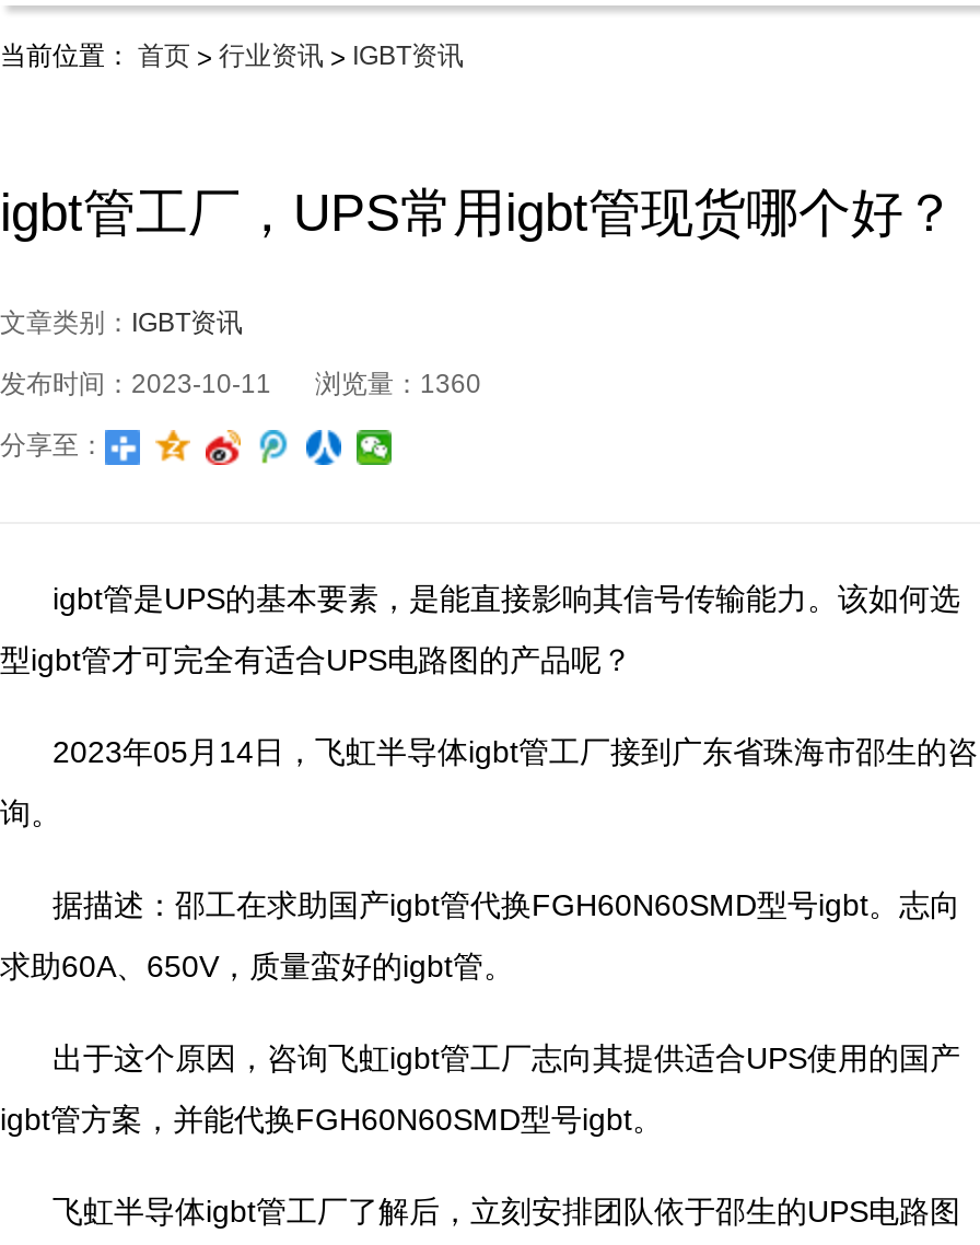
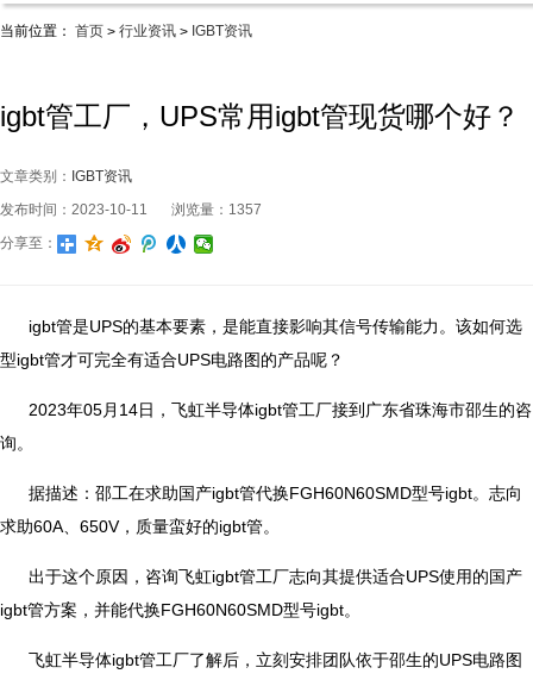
- 发布时间：2023-10-11 浏览量：1360
+ 发布时间：2023-10-11 浏览量：1357
